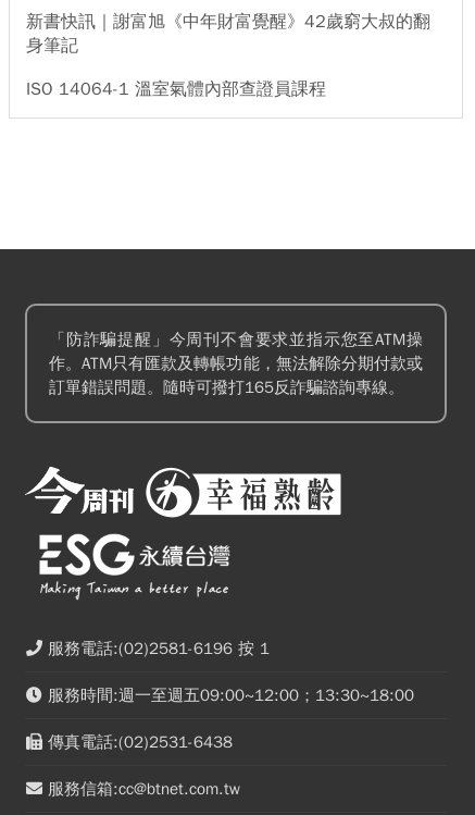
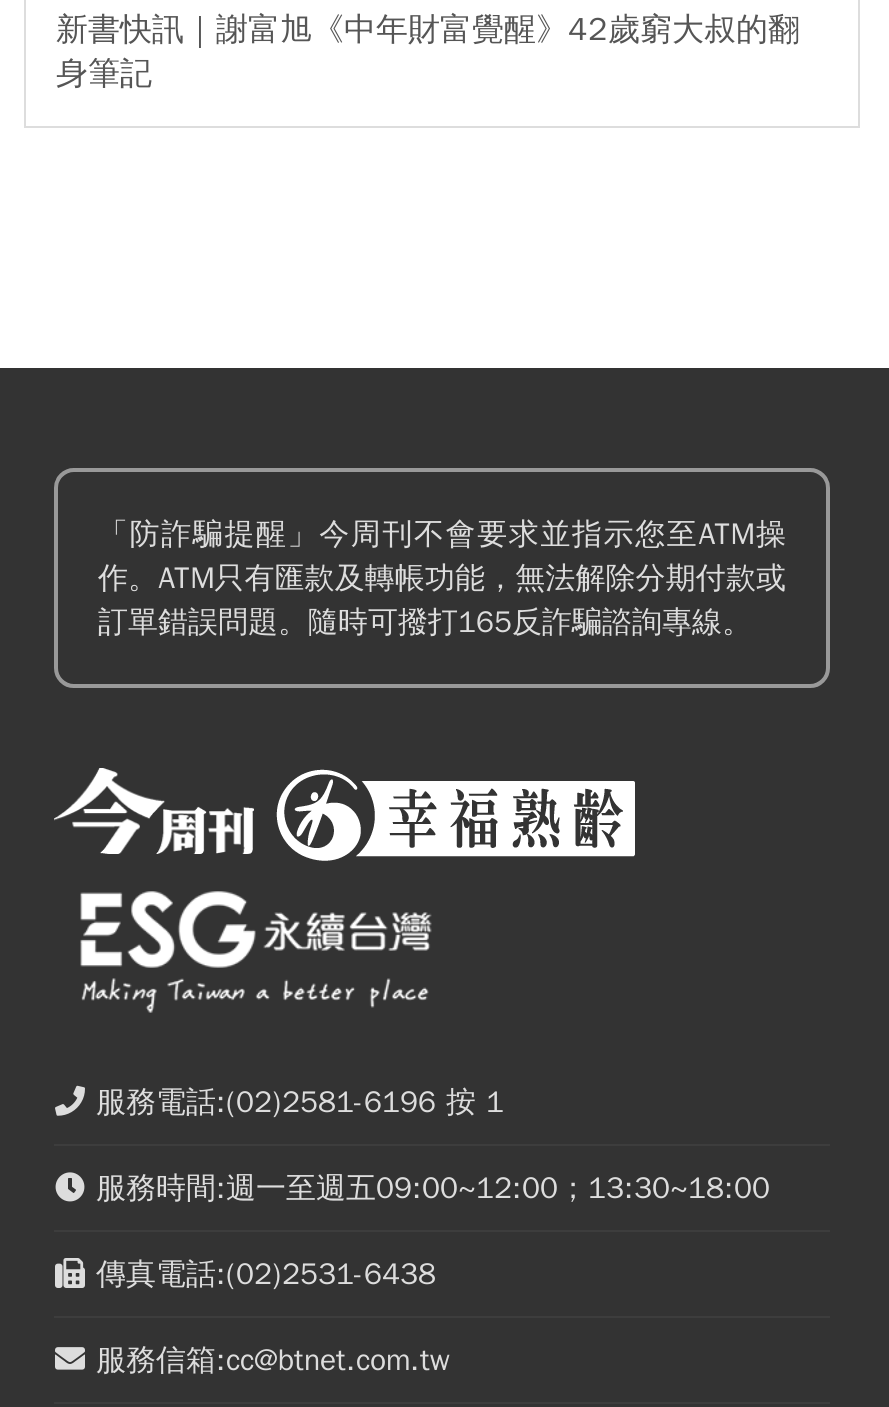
- ISO 14064-1 溫室氣體內部查證員課程
